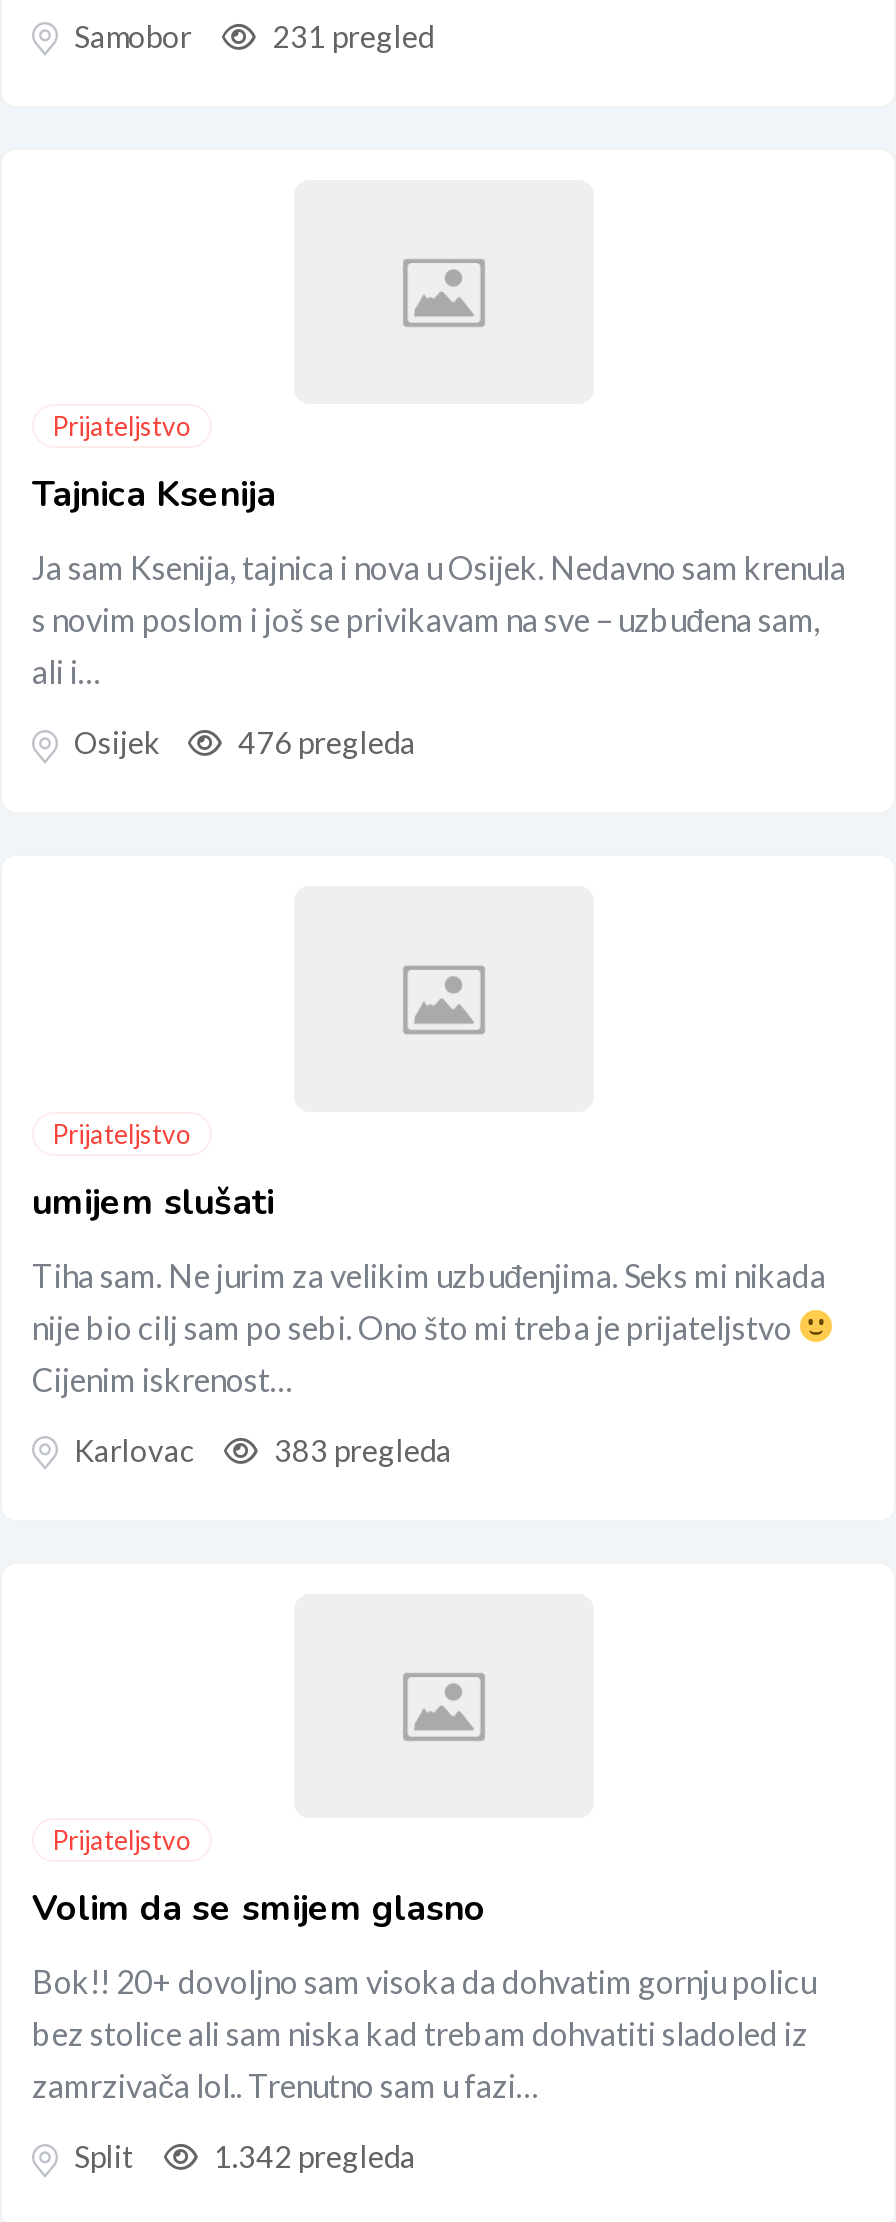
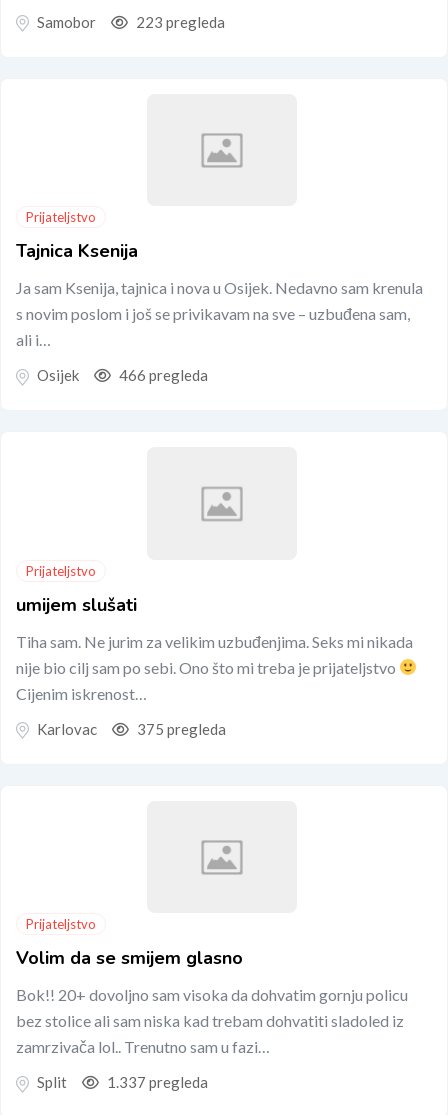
- 231 pregled
+ 223 pregleda

- 476 pregleda
+ 466 pregleda

- 383 pregleda
+ 375 pregleda

- 1.342 pregleda
+ 1.337 pregleda
